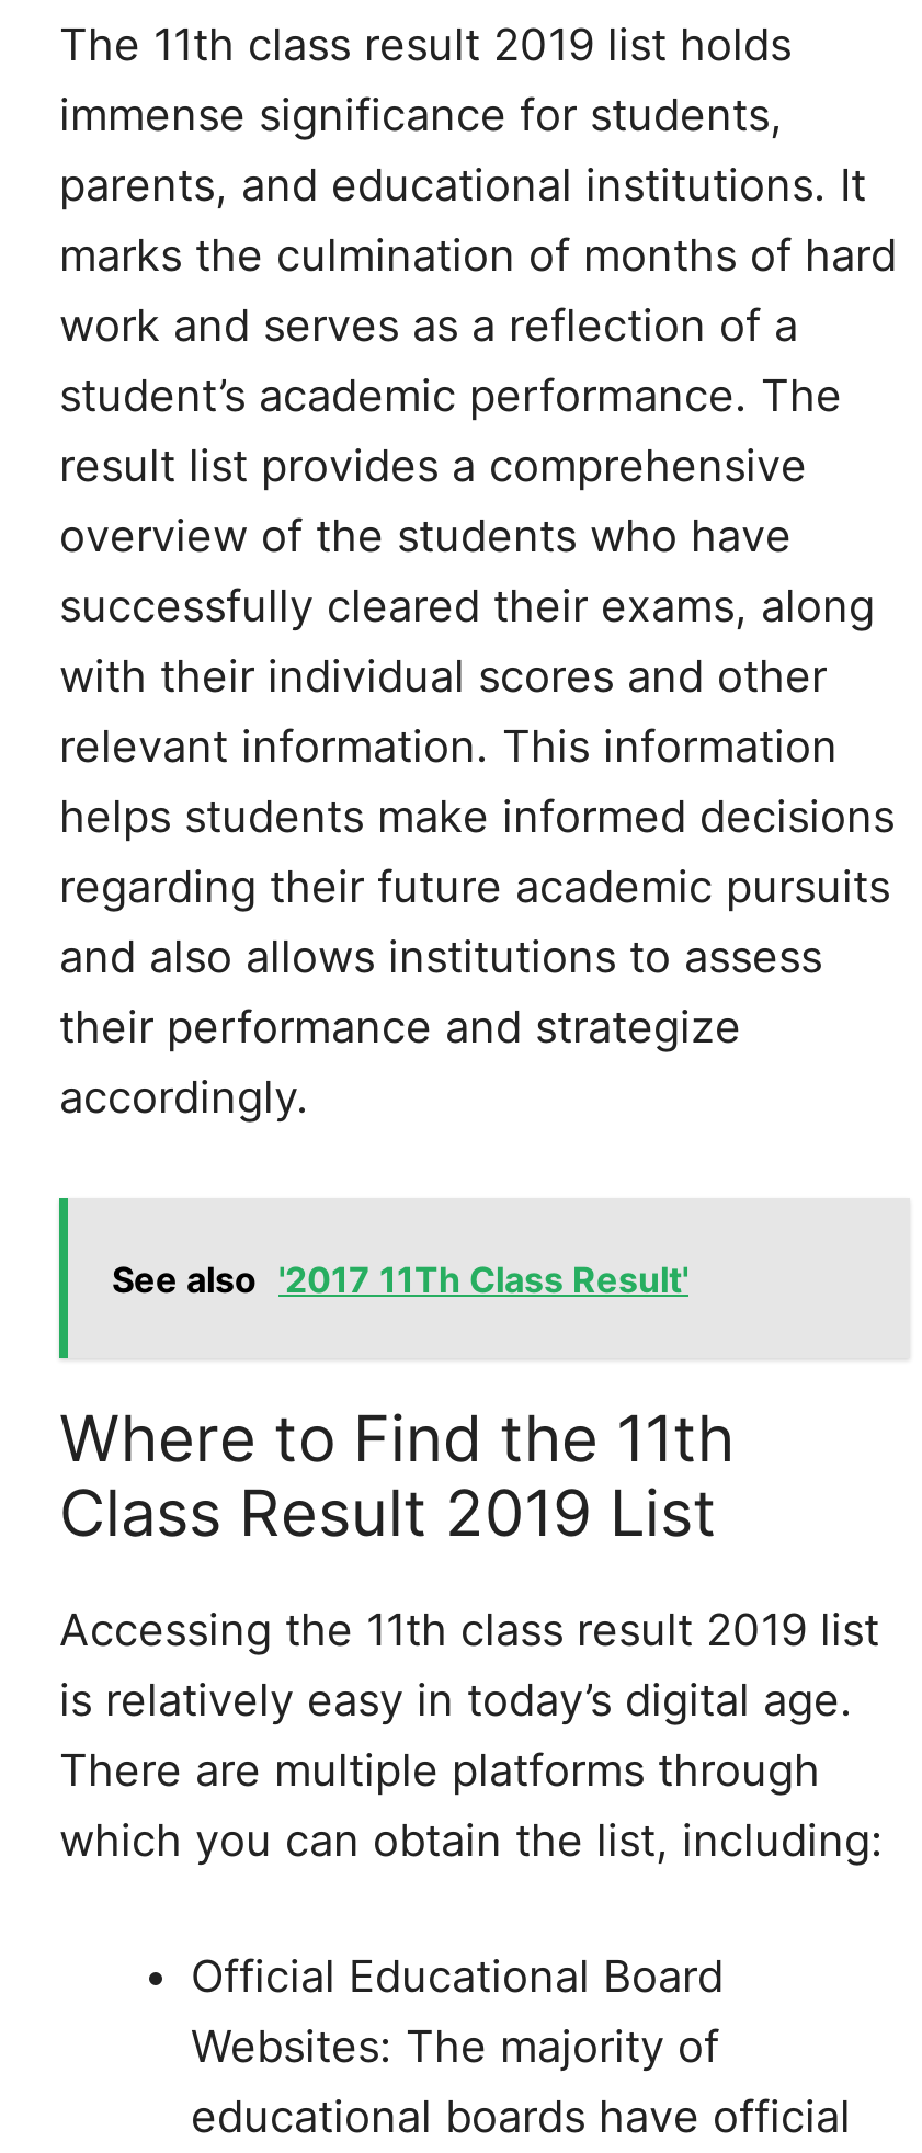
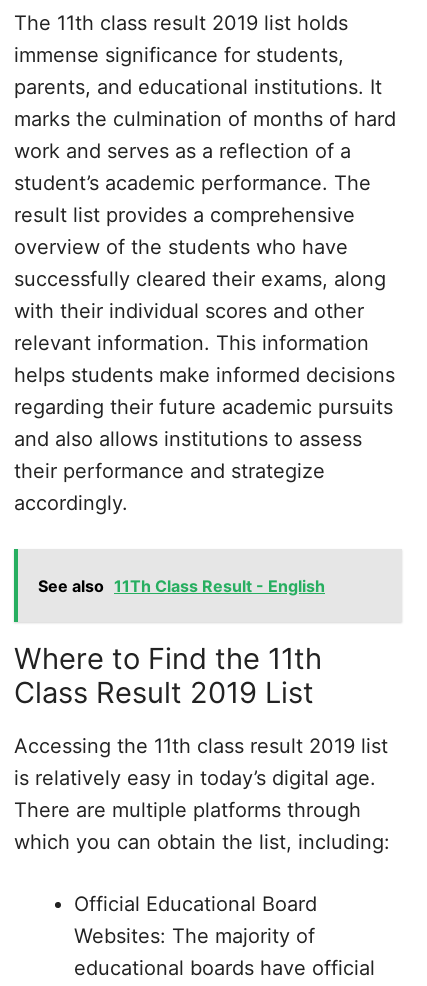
- See also '2017 11Th Class Result'
+ See also 11Th Class Result - English
